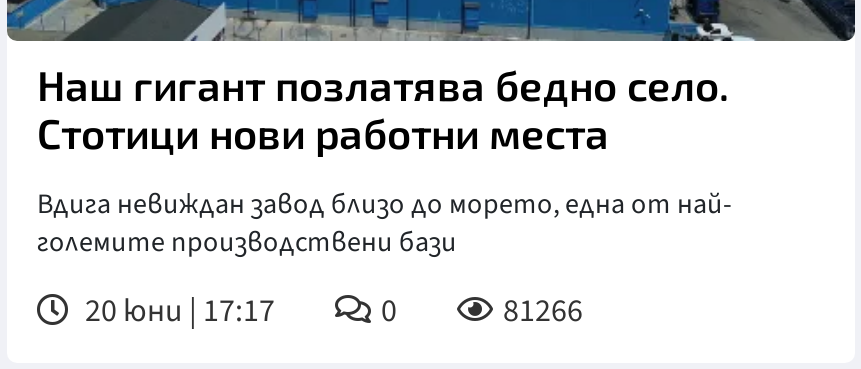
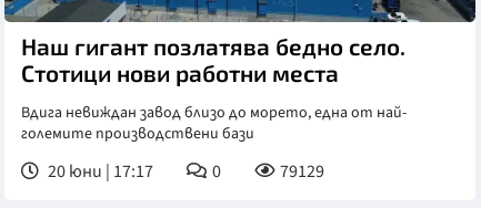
- 81266
+ 79129
